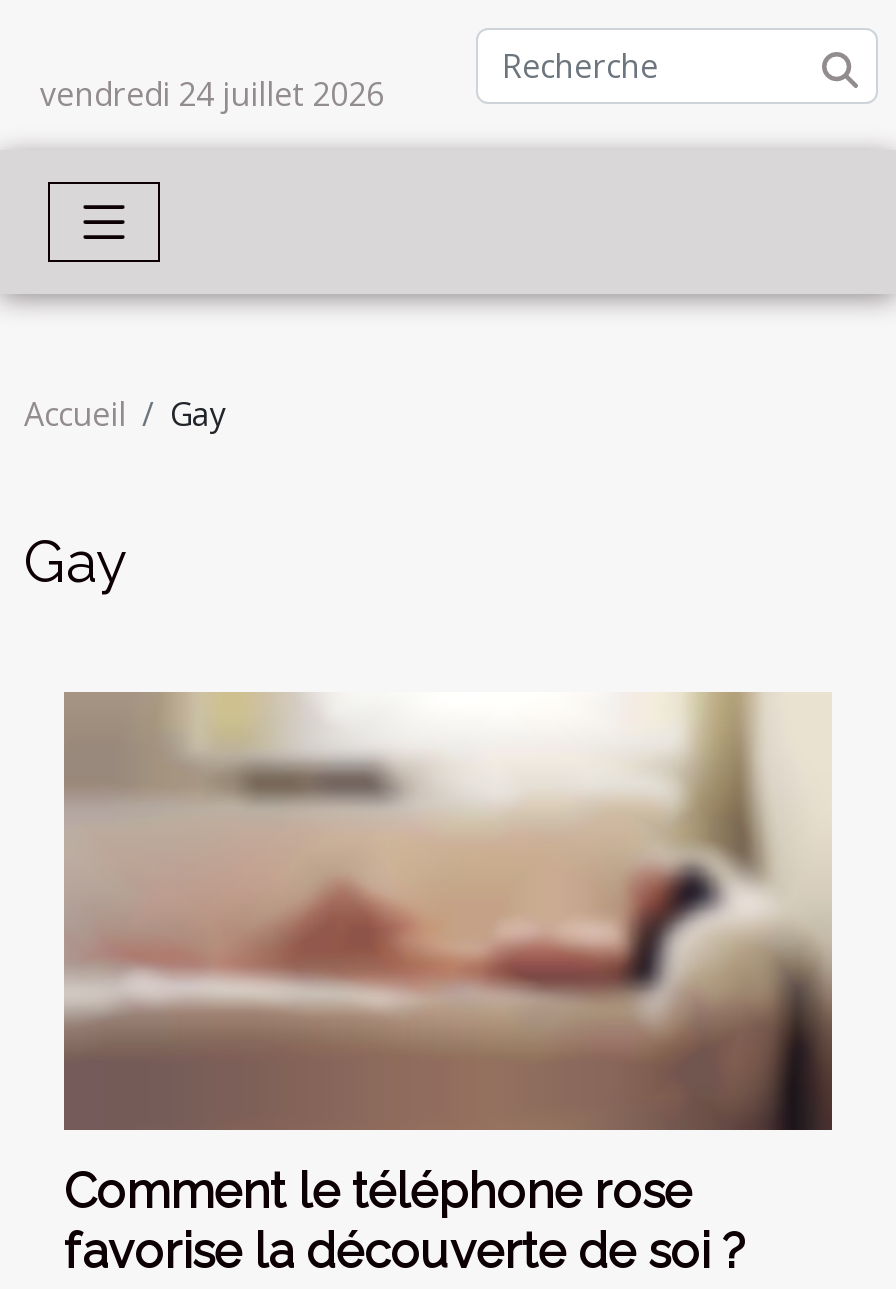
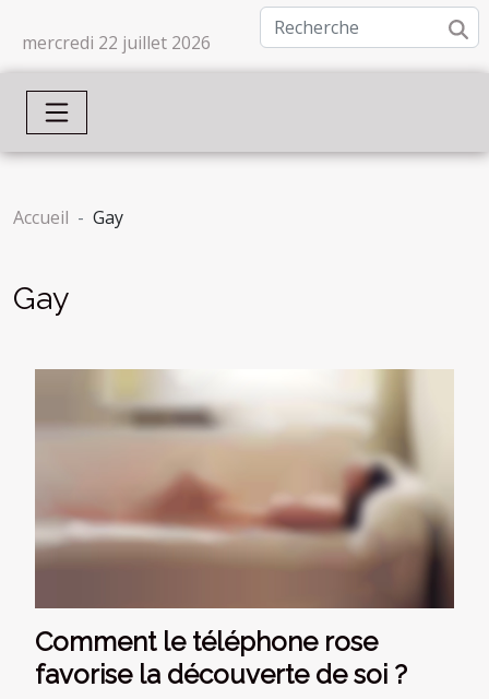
- vendredi 24 juillet 2026
+ mercredi 22 juillet 2026
